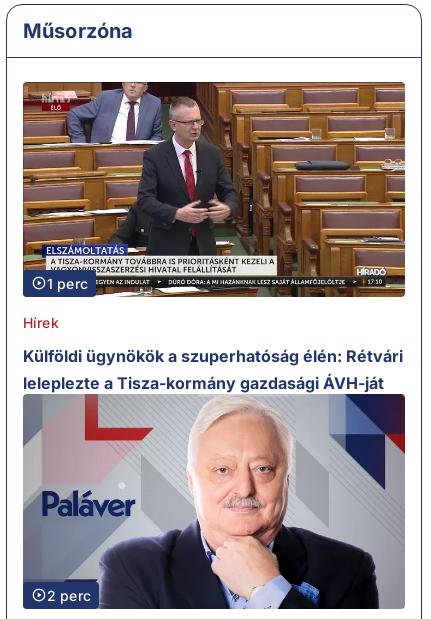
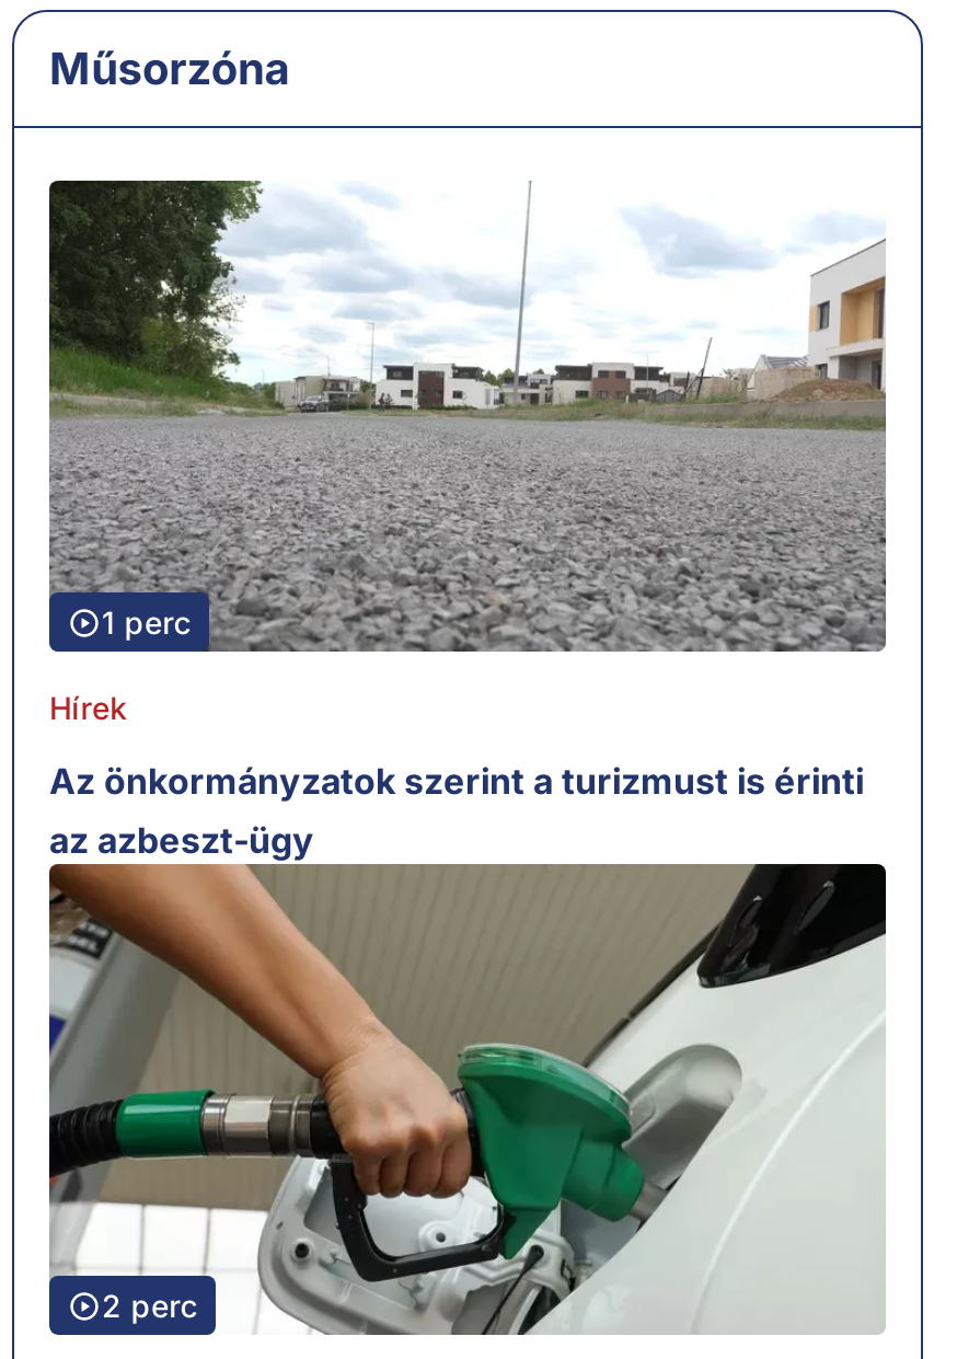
- [image]
+ [image]

- Külföldi ügynökök a szuperhatóság élén: Rétvári
- leleplezte a Tisza-kormány gazdasági ÁVH-ját
+ Az önkormányzatok szerint a turizmust is érinti
+ az azbeszt-ügy

- [image]
+ [image]
